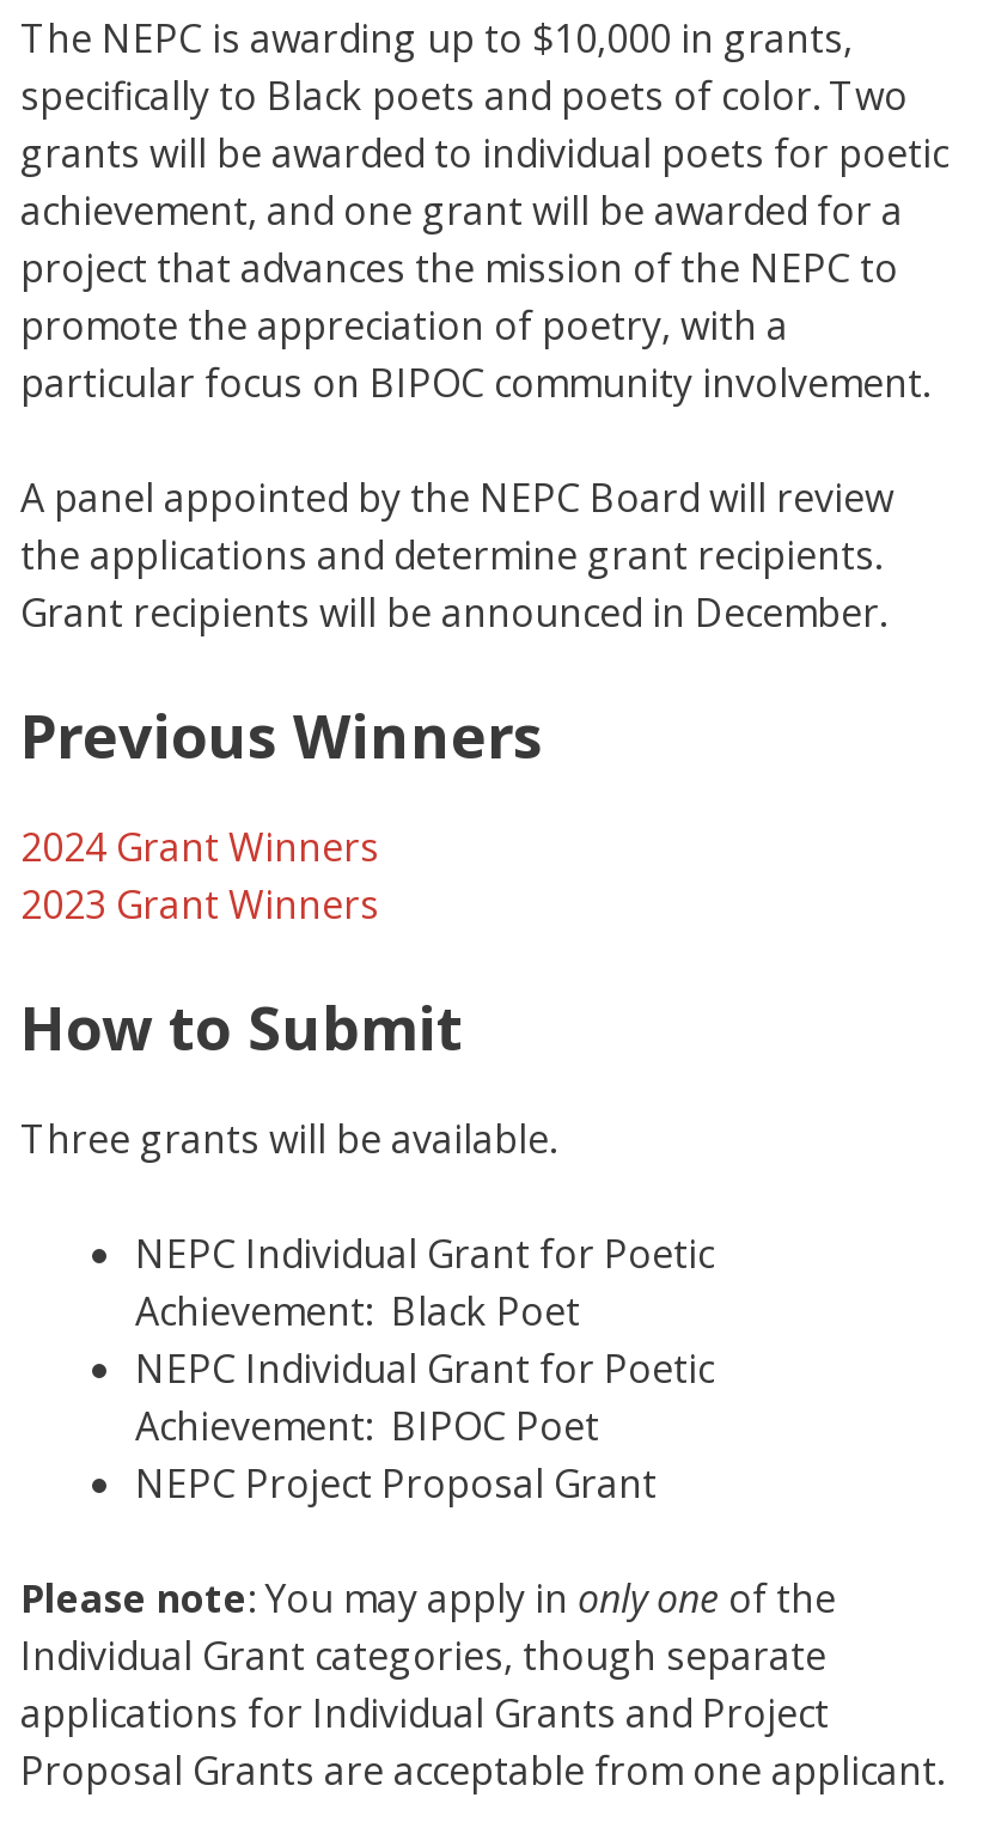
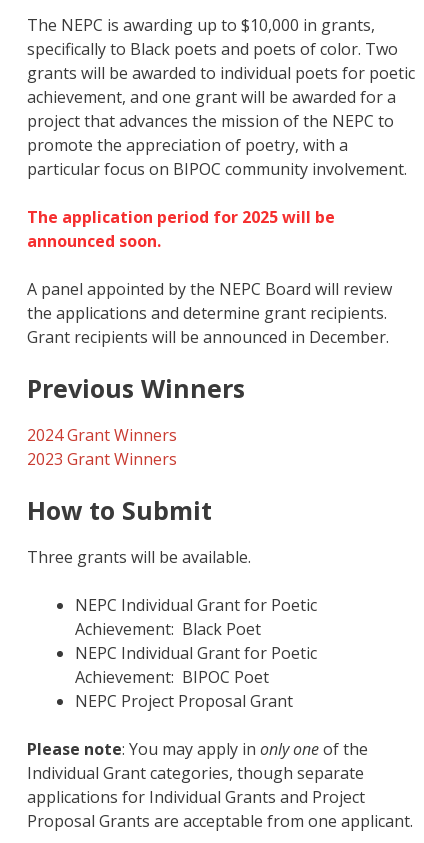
+ The application period for 2025 will be
+ announced soon.
